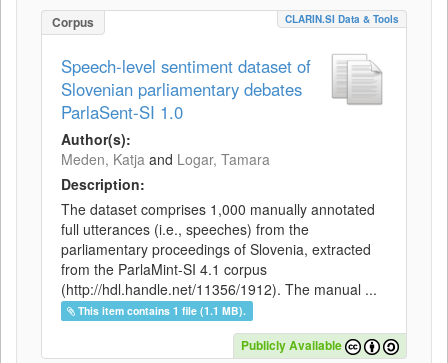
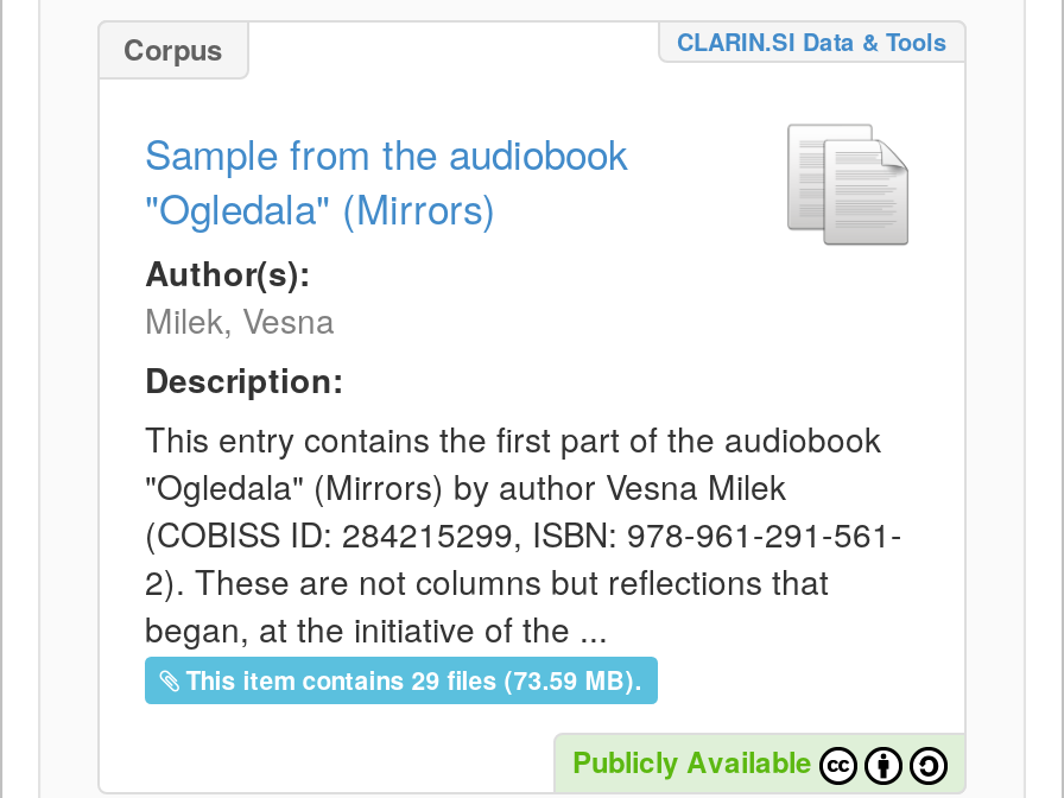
- Speech-level sentiment dataset of
- Slovenian parliamentary debates
- ParlaSent-SI 1.0
+ Sample from the audiobook
+ "Ogledala" (Mirrors)

- Meden, Katja and Logar, Tamara
+ Milek, Vesna

- The dataset comprises 1,000 manually annotated
- full utterances (i.e., speeches) from the
- parliamentary proceedings of Slovenia, extracted
- from the ParlaMint-SI 4.1 corpus
- (http://hdl.handle.net/11356/1912). The manual ...
- This item contains 1 file (1.1 MB).
+ This entry contains the first part of the audiobook
+ "Ogledala" (Mirrors) by author Vesna Milek
+ (COBISS ID: 284215299, ISBN: 978-961-291-561-
+ 2). These are not columns but reflections that
+ began, at the initiative of the ...
+ This item contains 29 files (73.59 MB).
